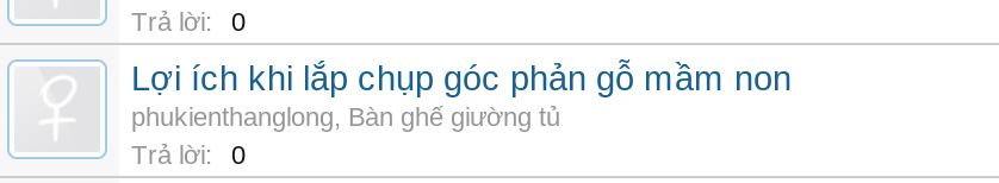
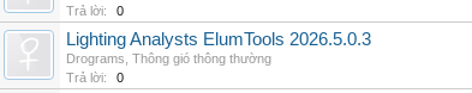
- Lợi ích khi lắp chụp góc phản gỗ mầm non
- phukienthanglong, Bàn ghế giường tủ
+ Lighting Analysts ElumTools 2026.5.0.3
+ Drograms, Thông gió thông thường
